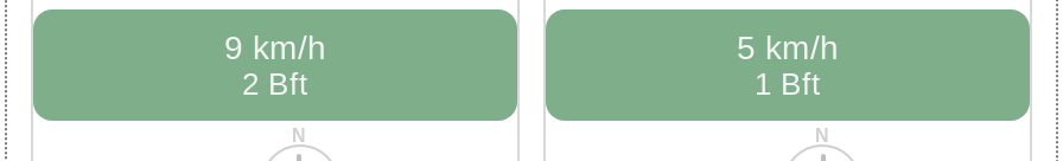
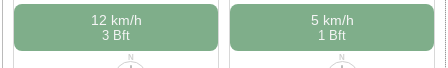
- 9 km/h
+ 12 km/h

- 2 Bft
+ 3 Bft
